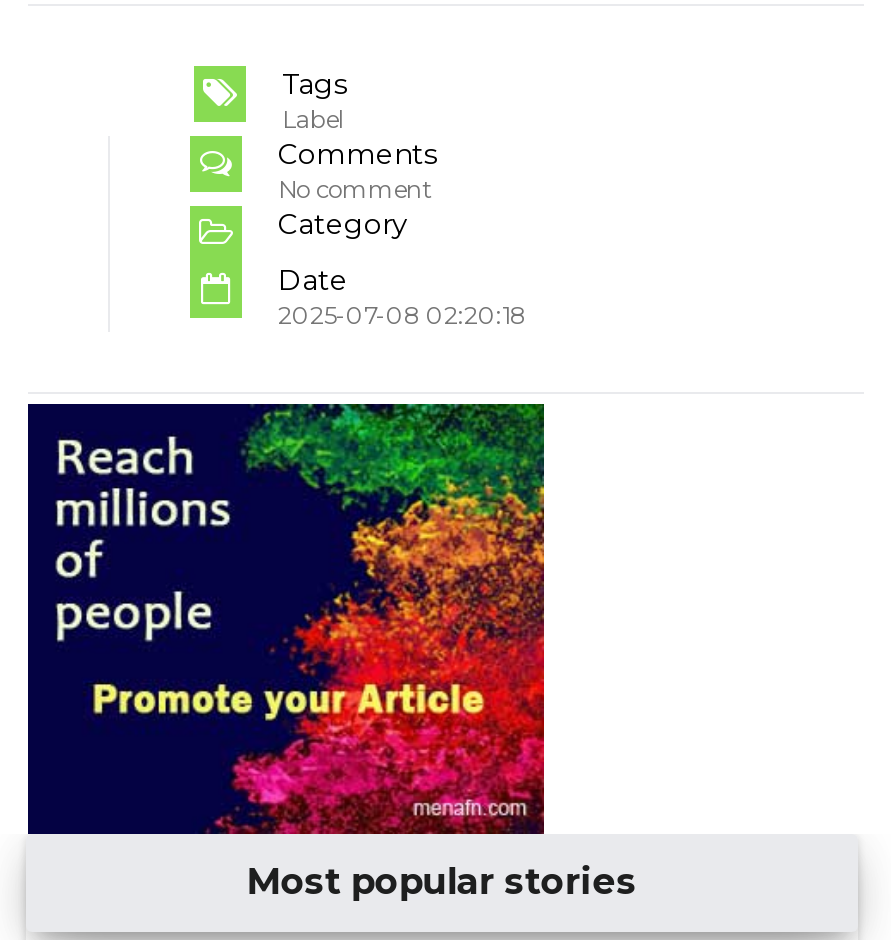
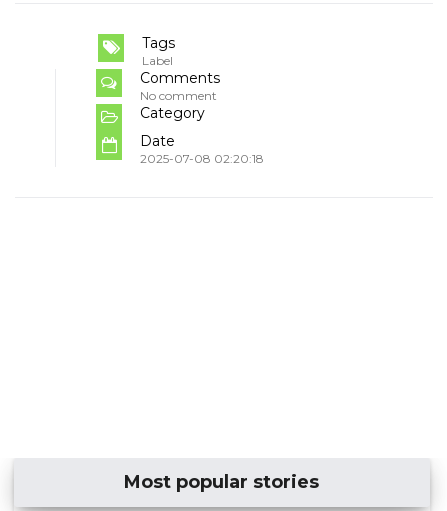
- [image]
